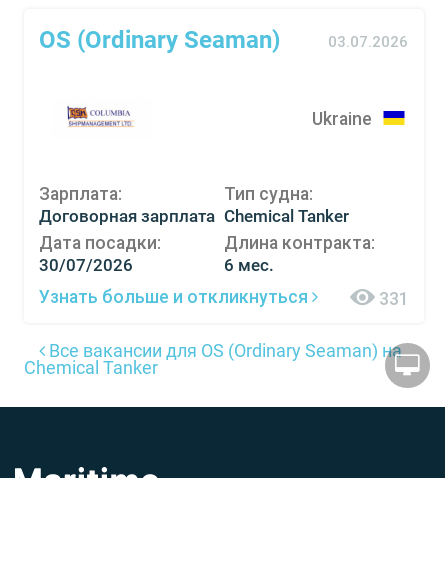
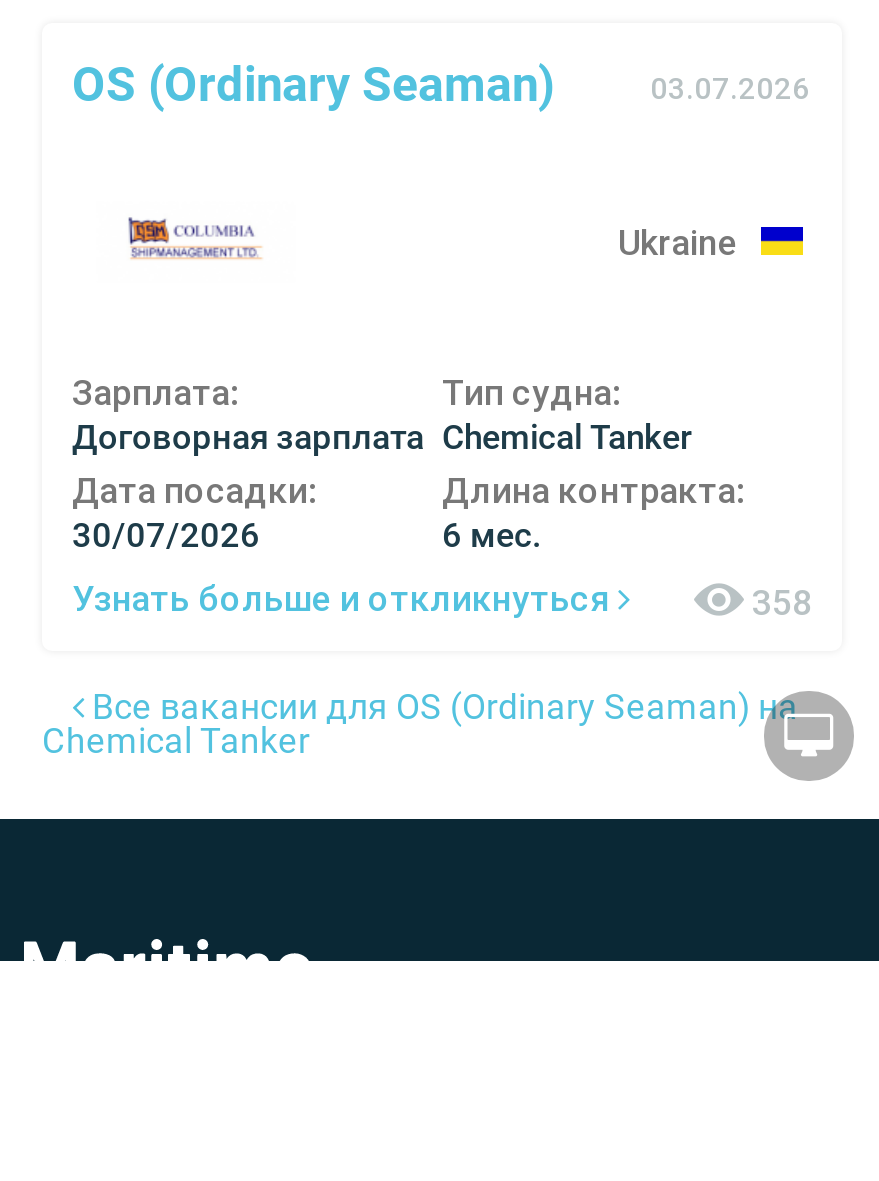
- 331
+ 358
